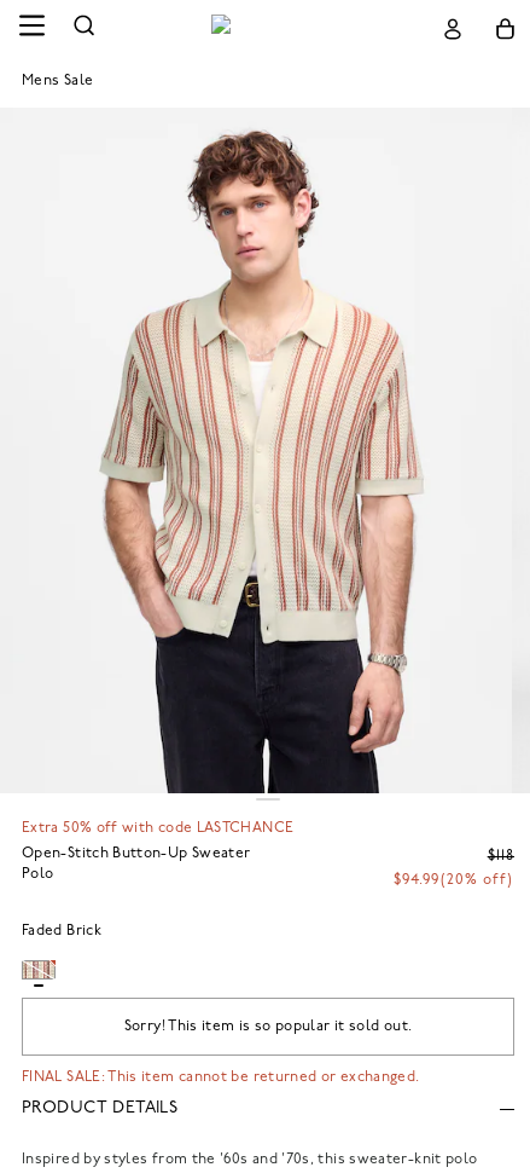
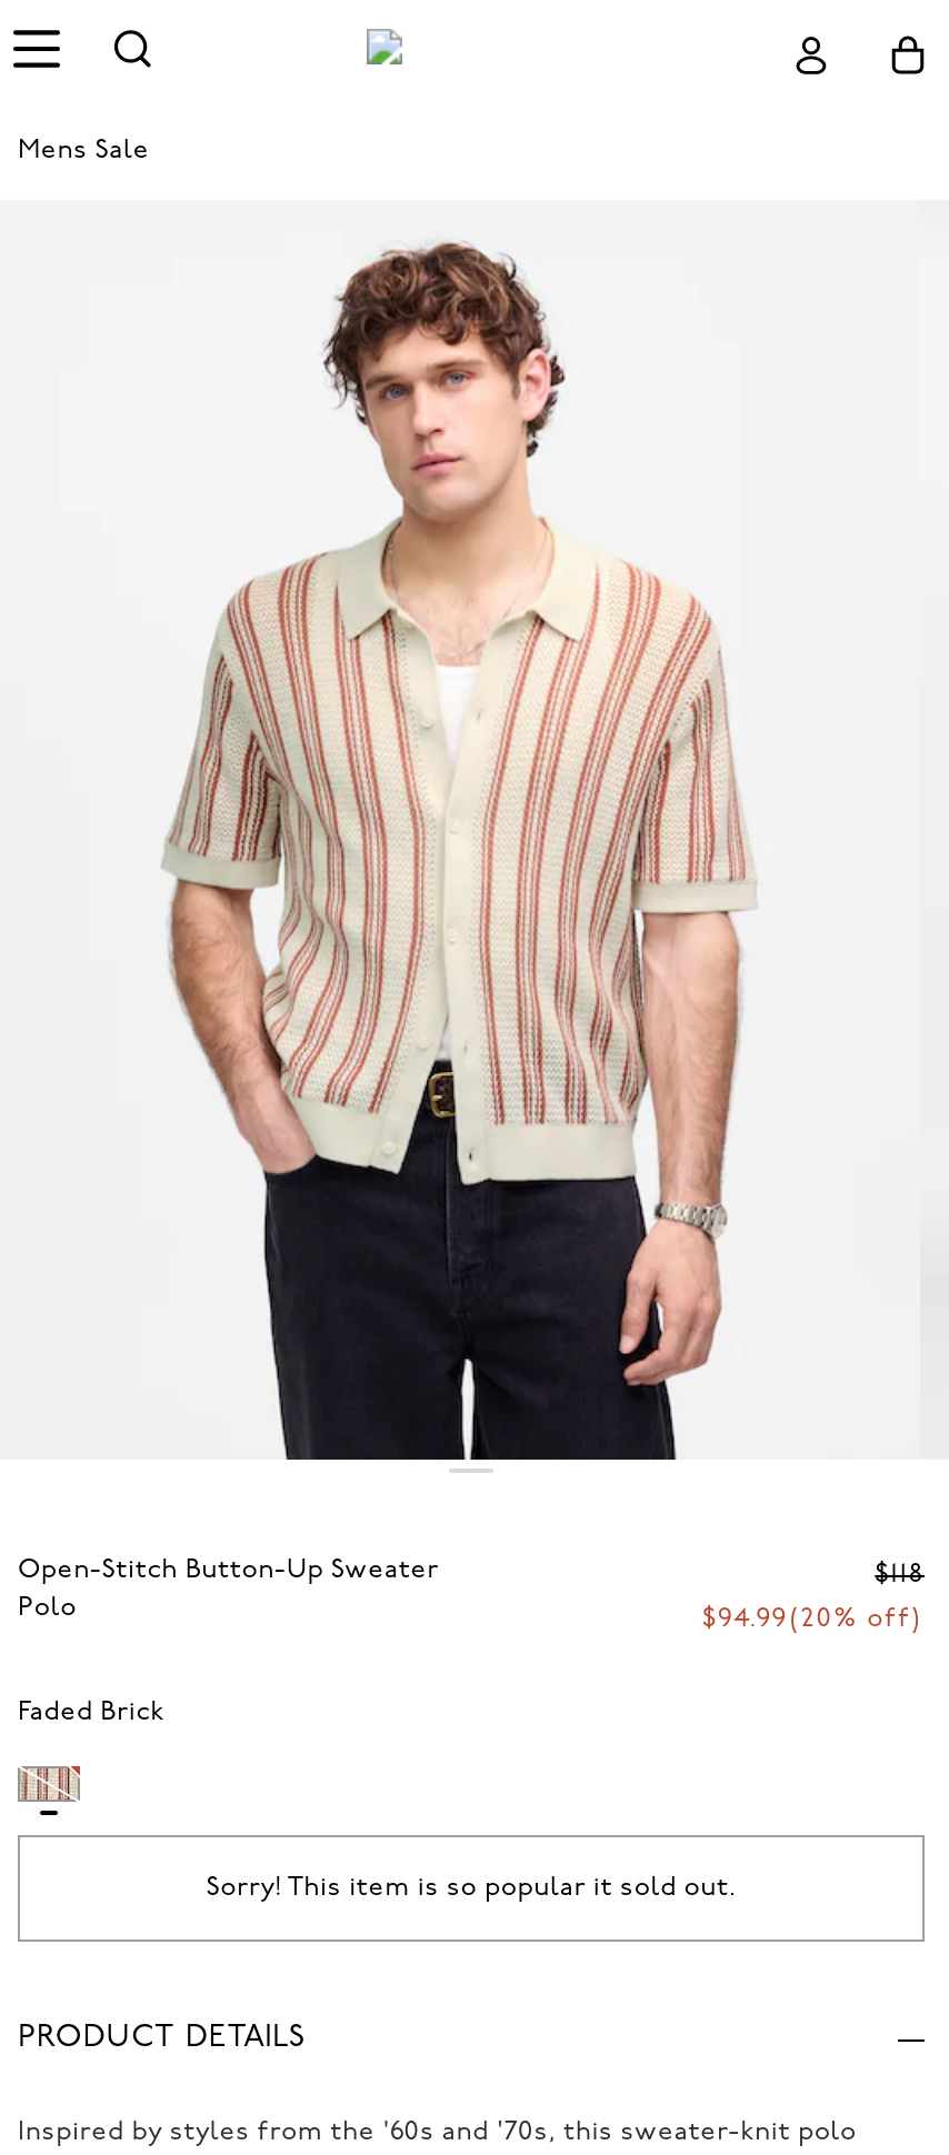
- Extra 50% off with code LASTCHANCE

- FINAL SALE: This item cannot be returned or exchanged.
